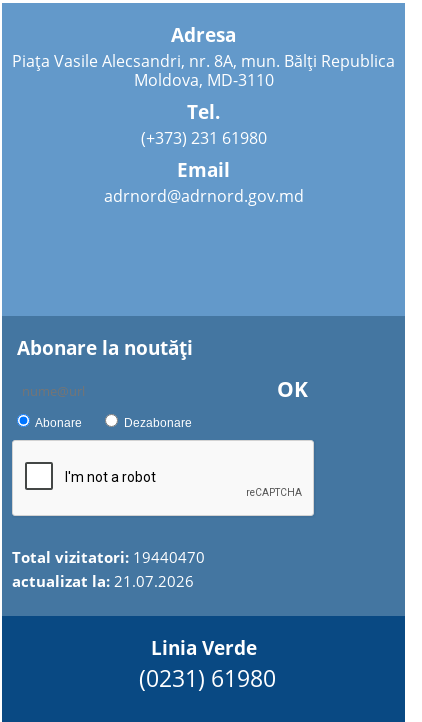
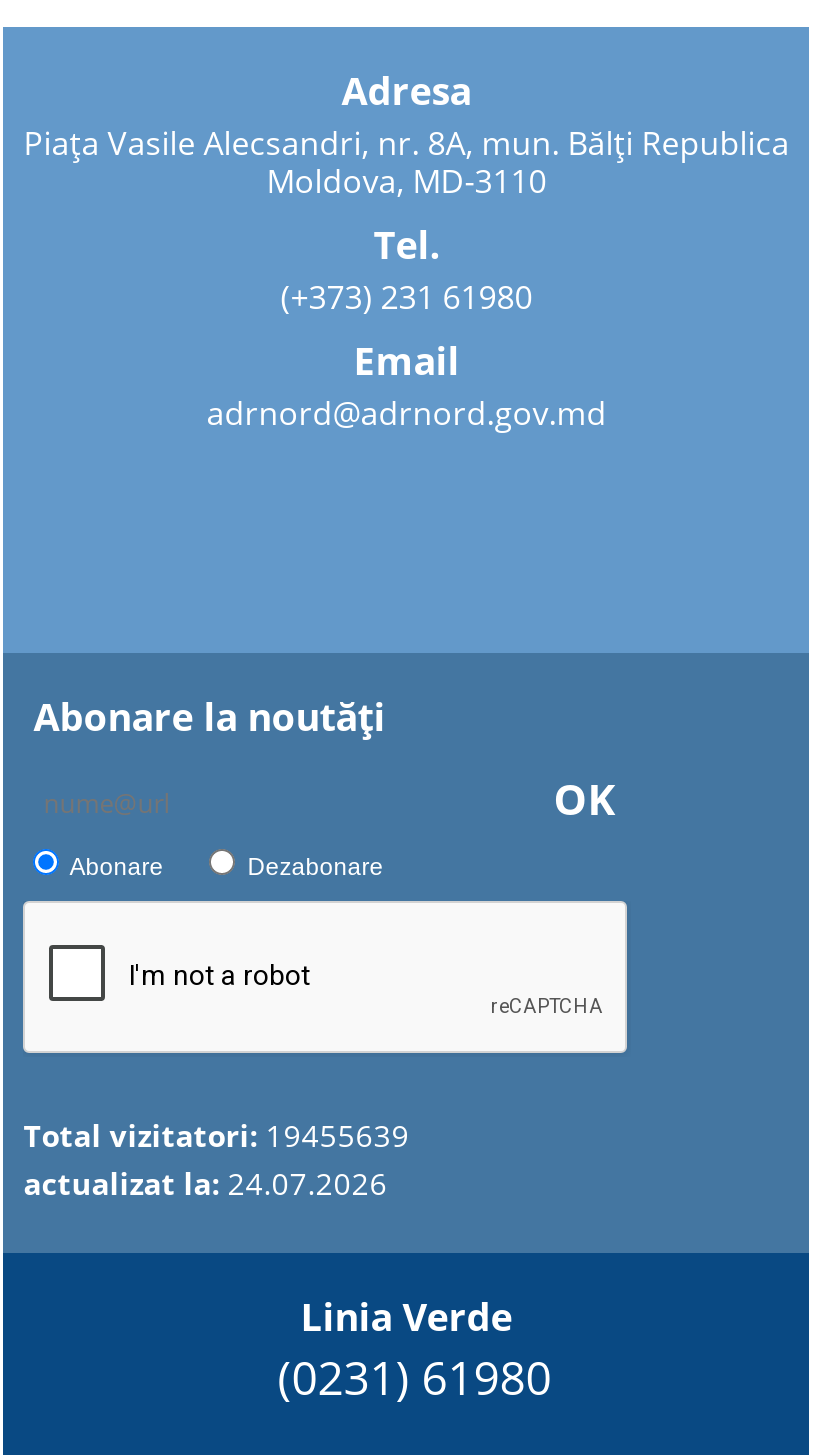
- Total vizitatori: 19440470
+ Total vizitatori: 19455639

- actualizat la: 21.07.2026
+ actualizat la: 24.07.2026
